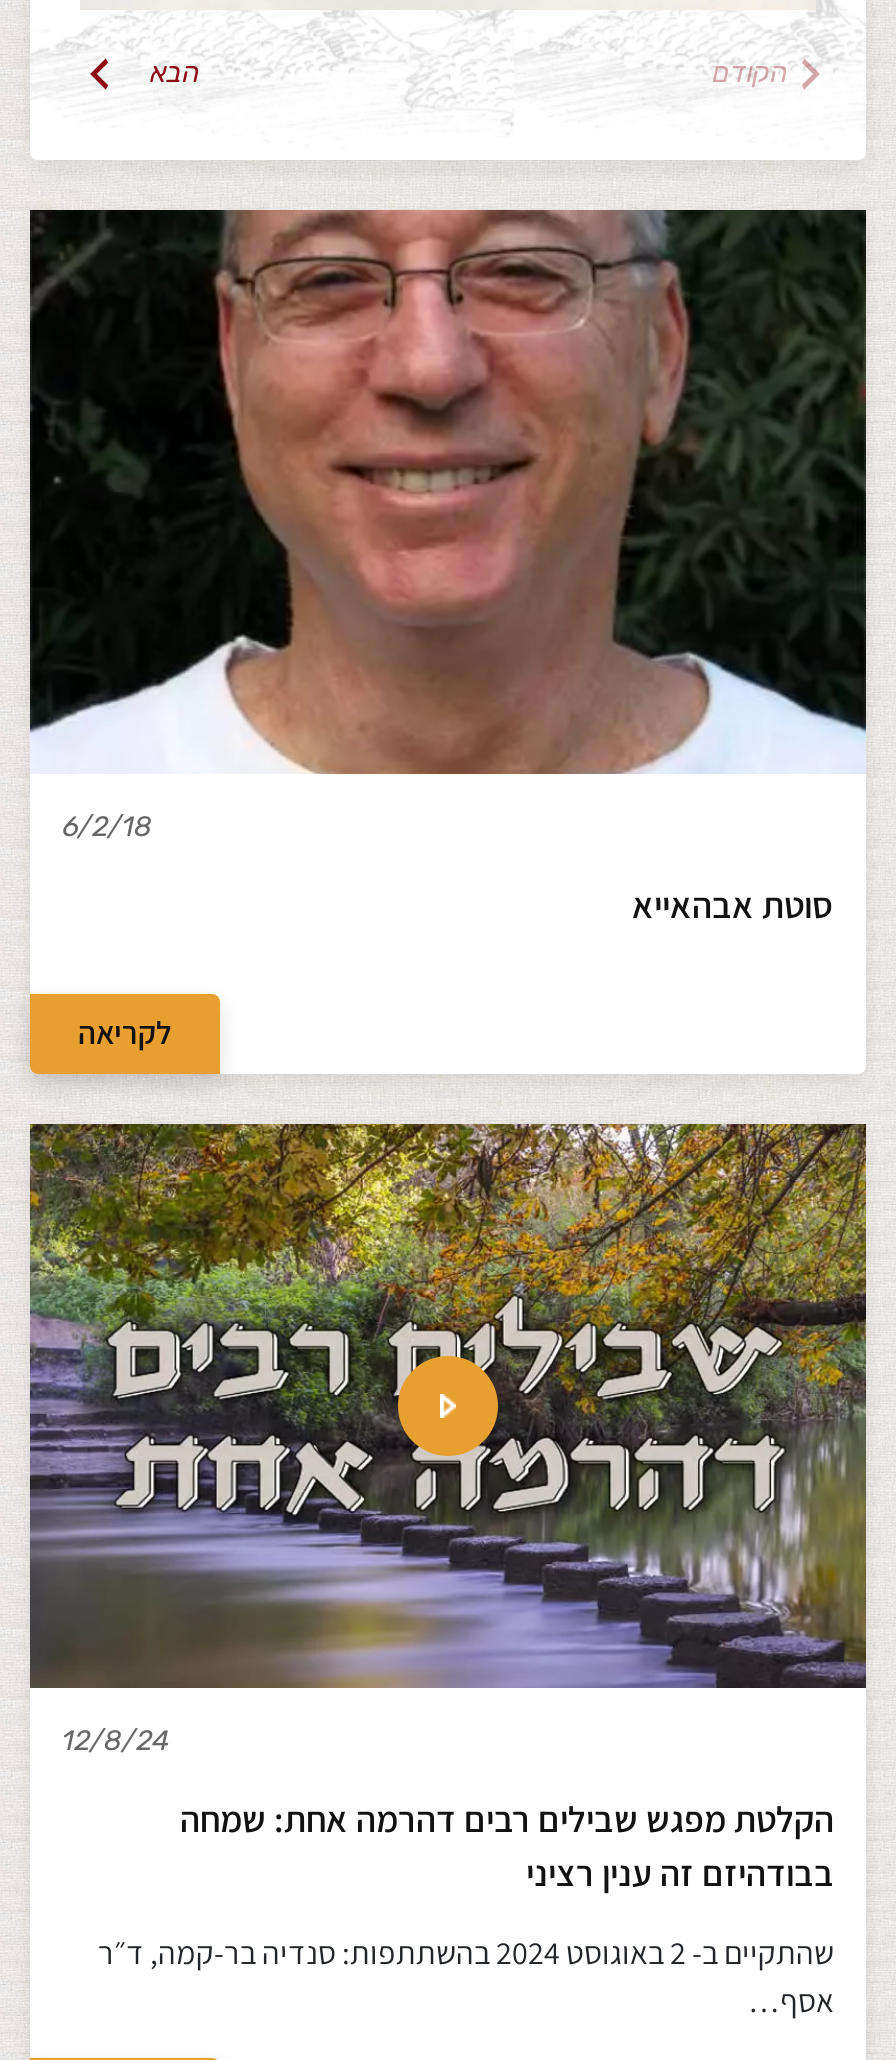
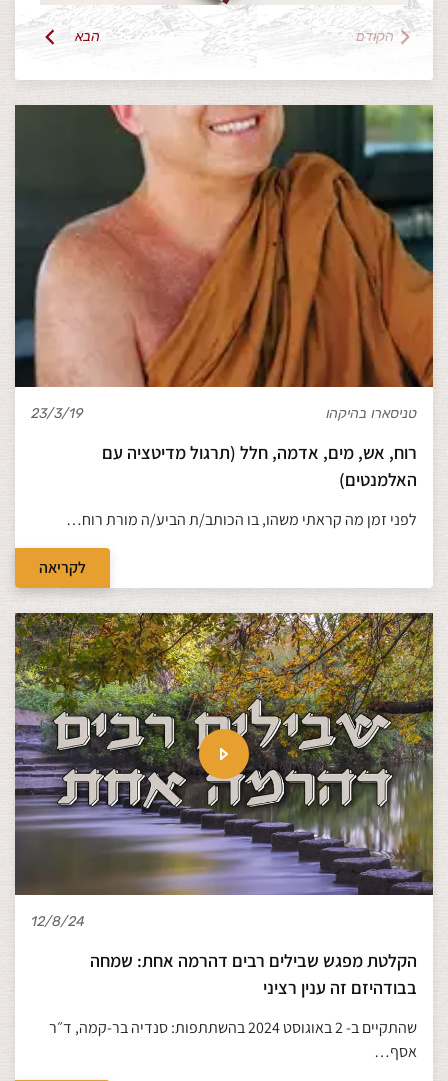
- [image]
- 6/2/18
- סוטת אבהאייא
+ [image]
+ 23/3/19
+ טניסארו בהיקהו
+ רוח, אש, מים, אדמה, חלל (תרגול מדיטציה עם
+ האלמנטים)
+ לפני זמן מה קראתי משהו, בו הכותב/ת הביע/ה מורת רוח…
